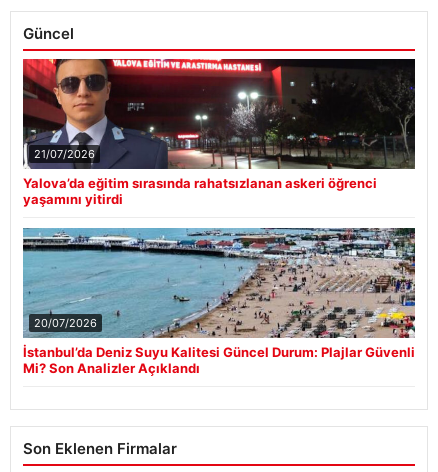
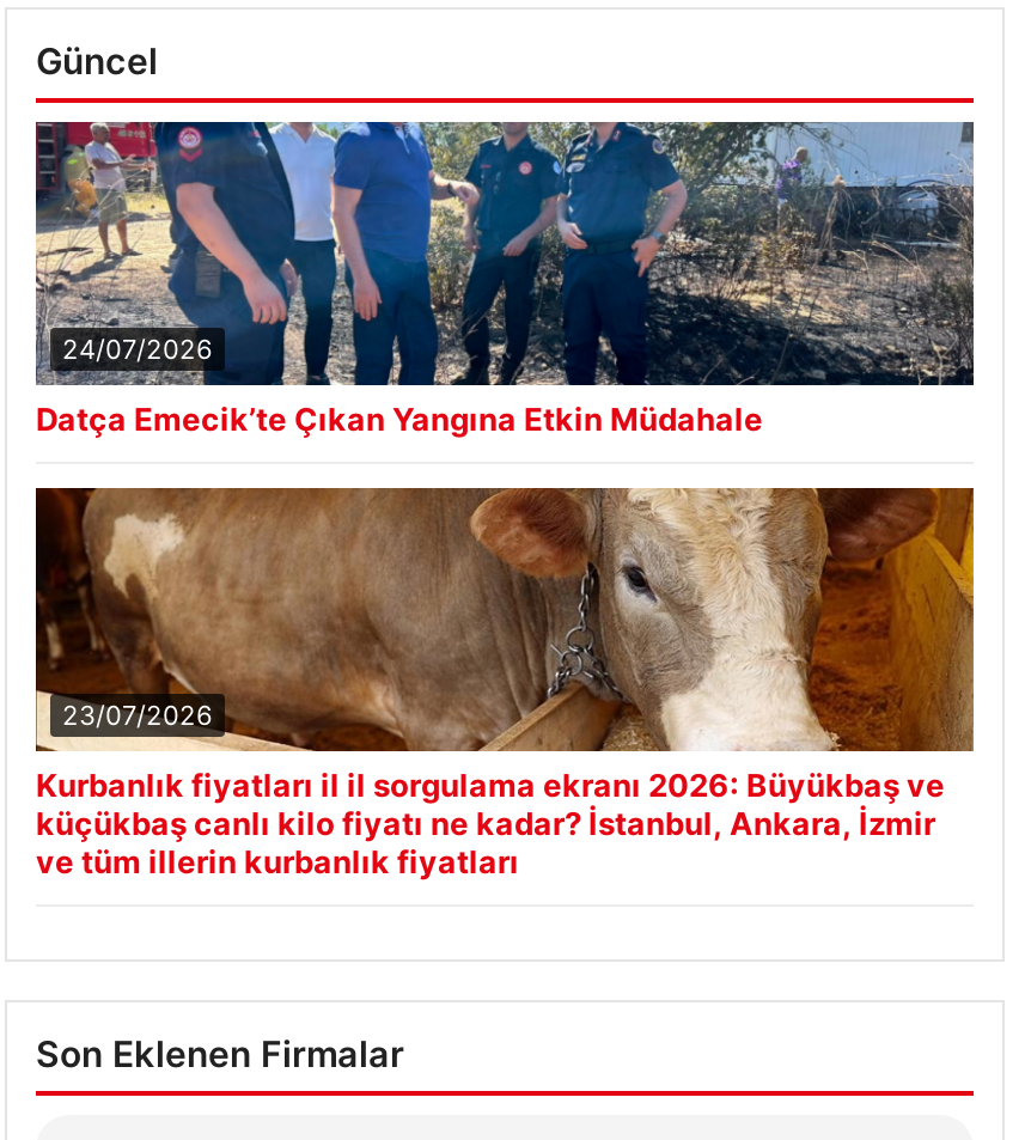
- [image]
- 21/07/2026
+ [image]
+ 24/07/2026

- Yalova’da eğitim sırasında rahatsızlanan askeri öğrenci
- yaşamını yitirdi
+ Datça Emecik’te Çıkan Yangına Etkin Müdahale

- [image]
- 20/07/2026
+ [image]
+ 23/07/2026

- İstanbul’da Deniz Suyu Kalitesi Güncel Durum: Plajlar Güvenli
- Mi? Son Analizler Açıklandı
+ Kurbanlık fiyatları il il sorgulama ekranı 2026: Büyükbaş ve
+ küçükbaş canlı kilo fiyatı ne kadar? İstanbul, Ankara, İzmir
+ ve tüm illerin kurbanlık fiyatları
